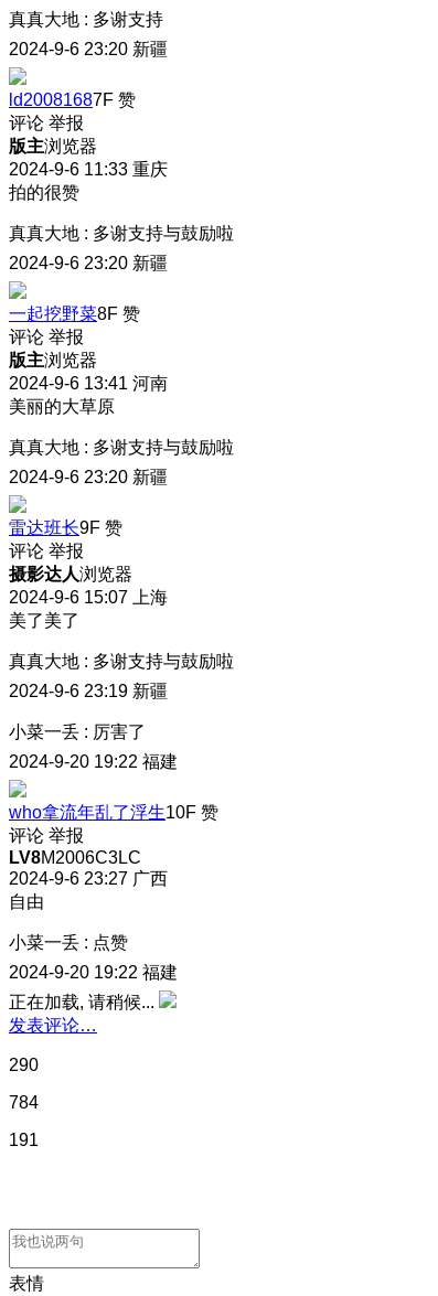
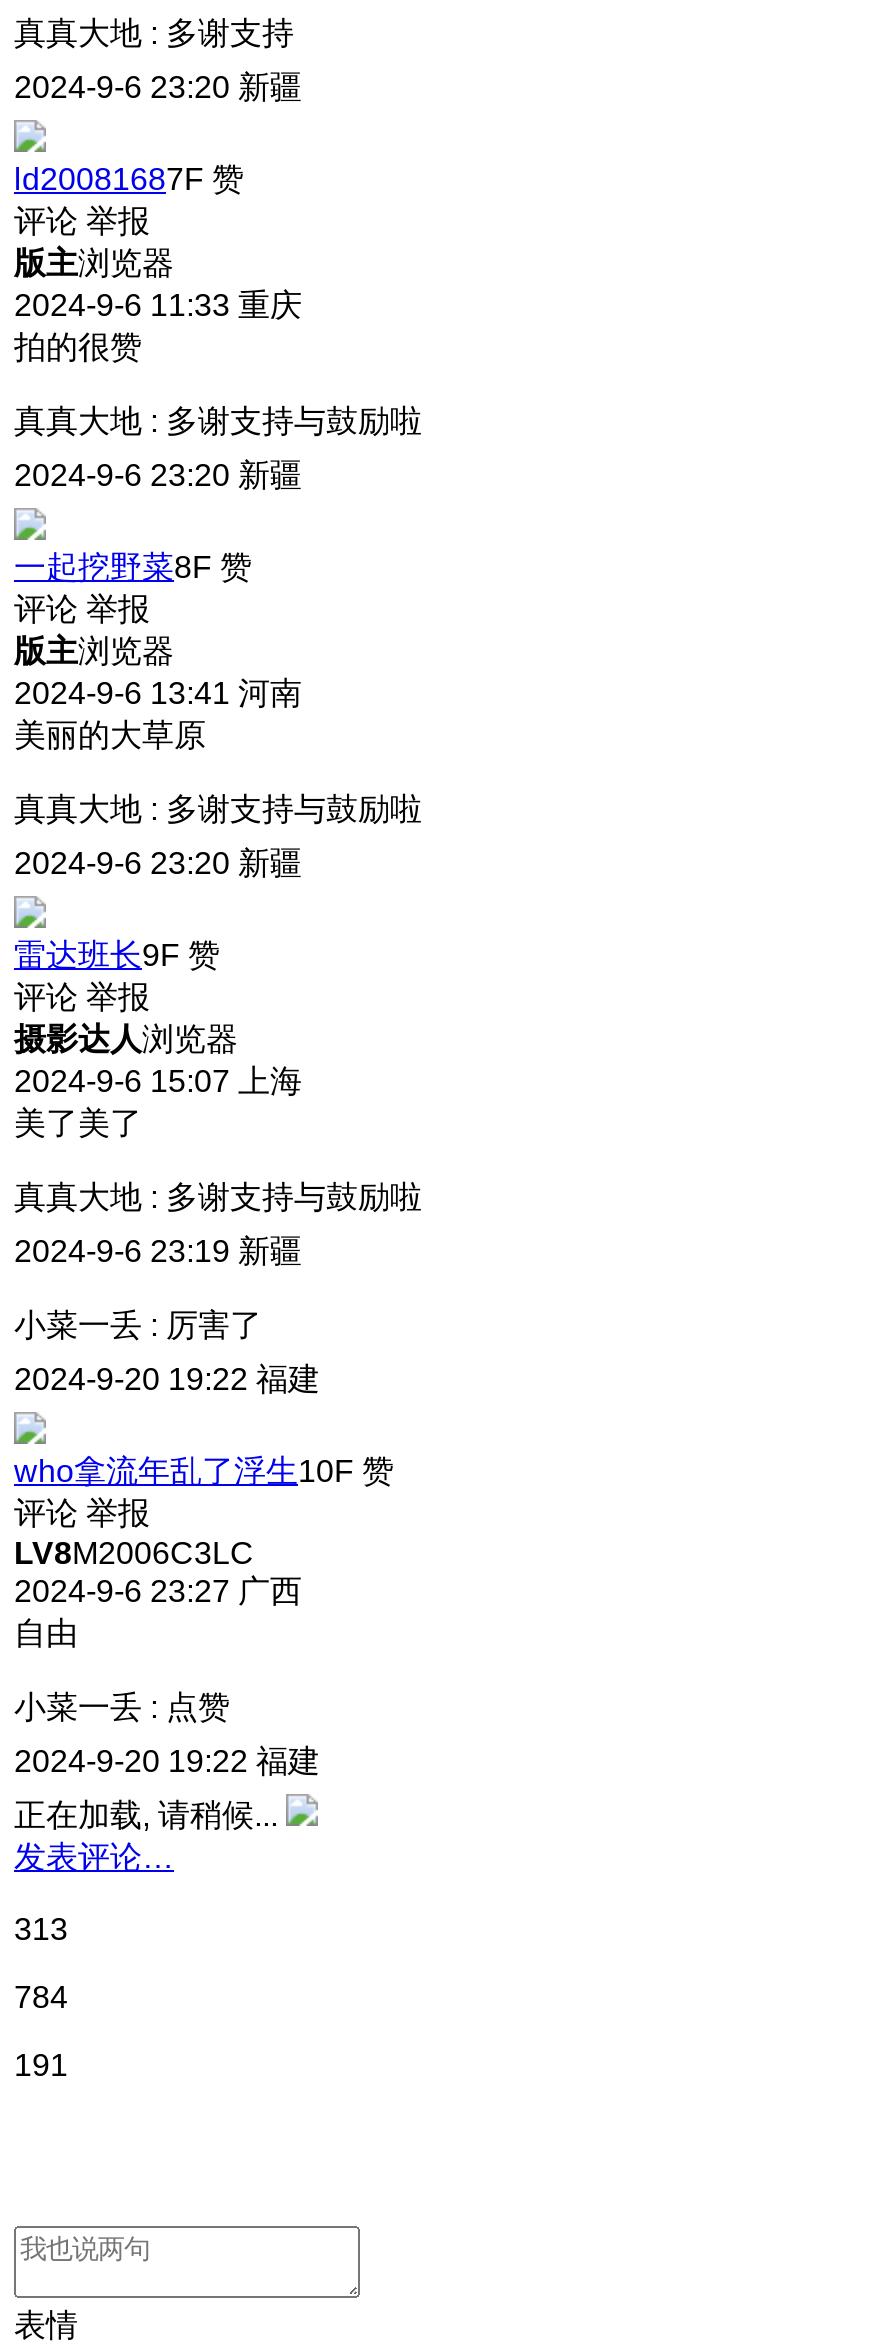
- 290
+ 313
